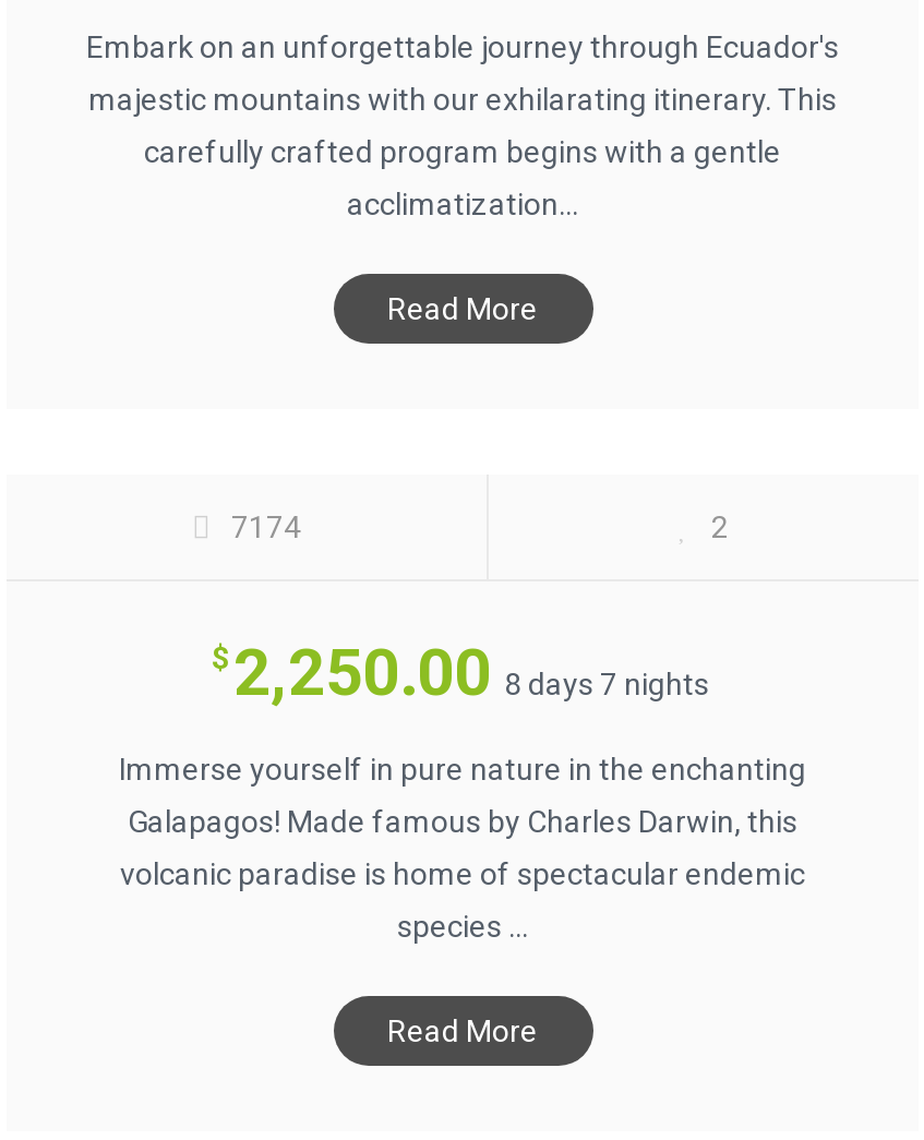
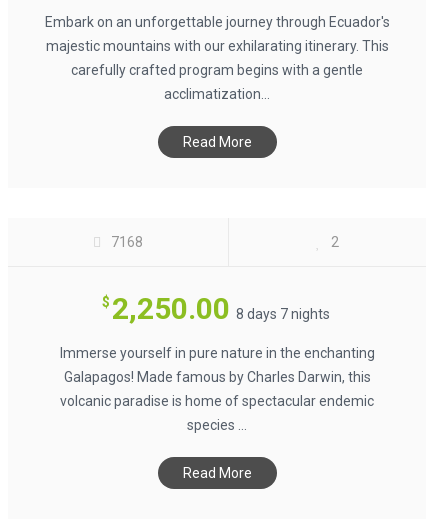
- 7174
+ 7168
